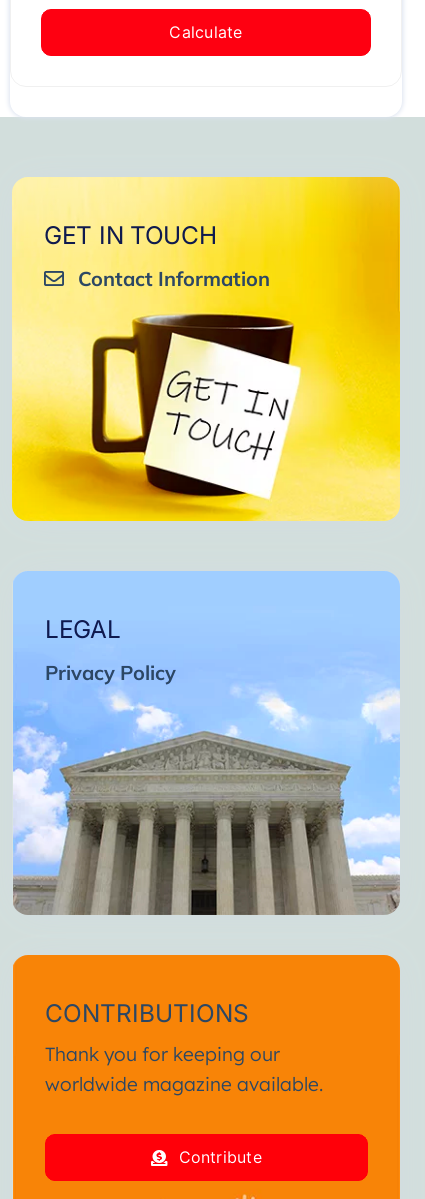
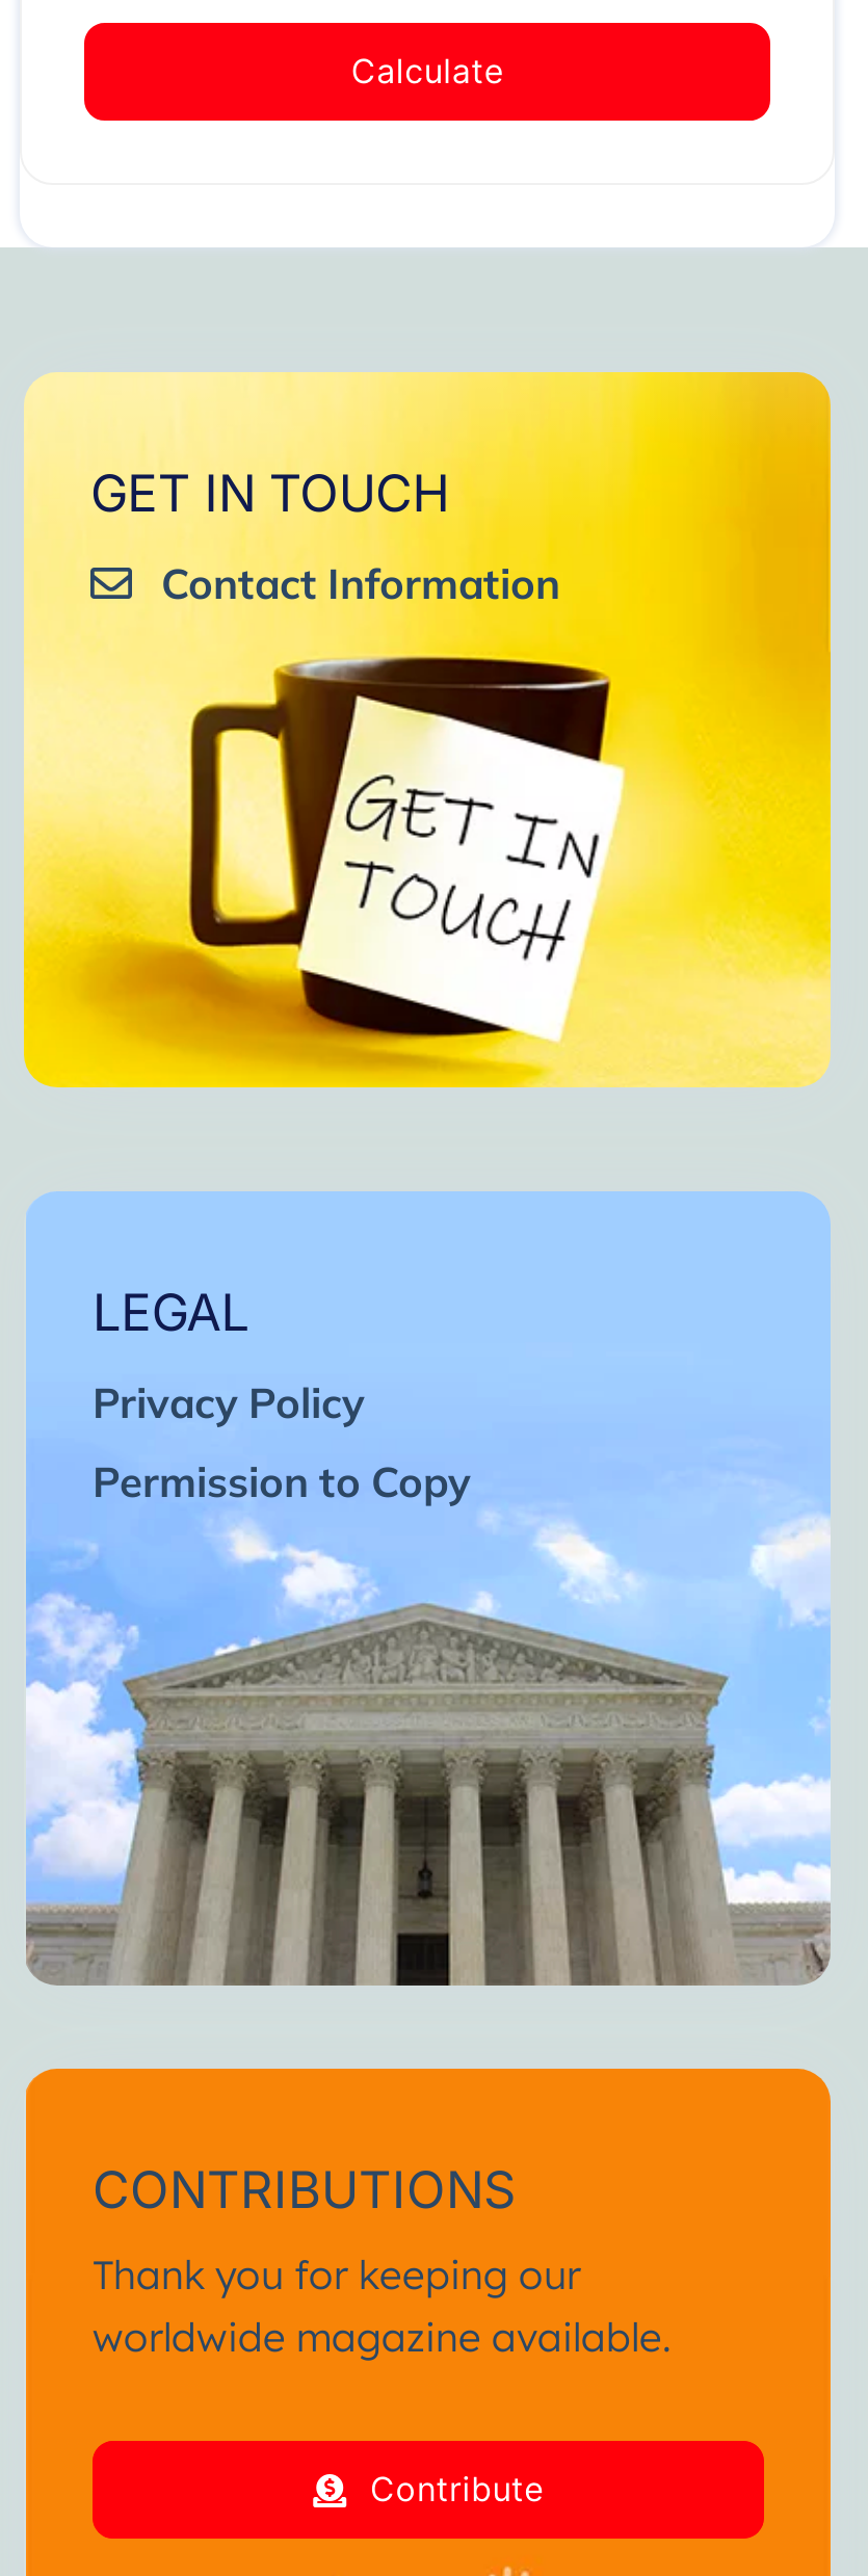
+ Permission to Copy
